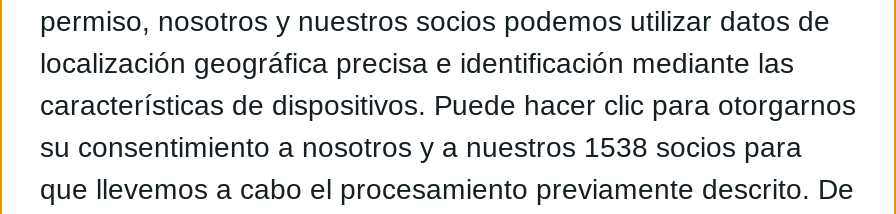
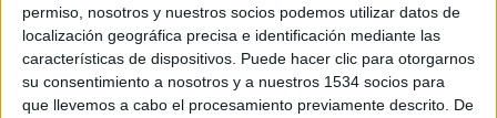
- su consentimiento a nosotros y a nuestros 1538 socios para
+ su consentimiento a nosotros y a nuestros 1534 socios para
